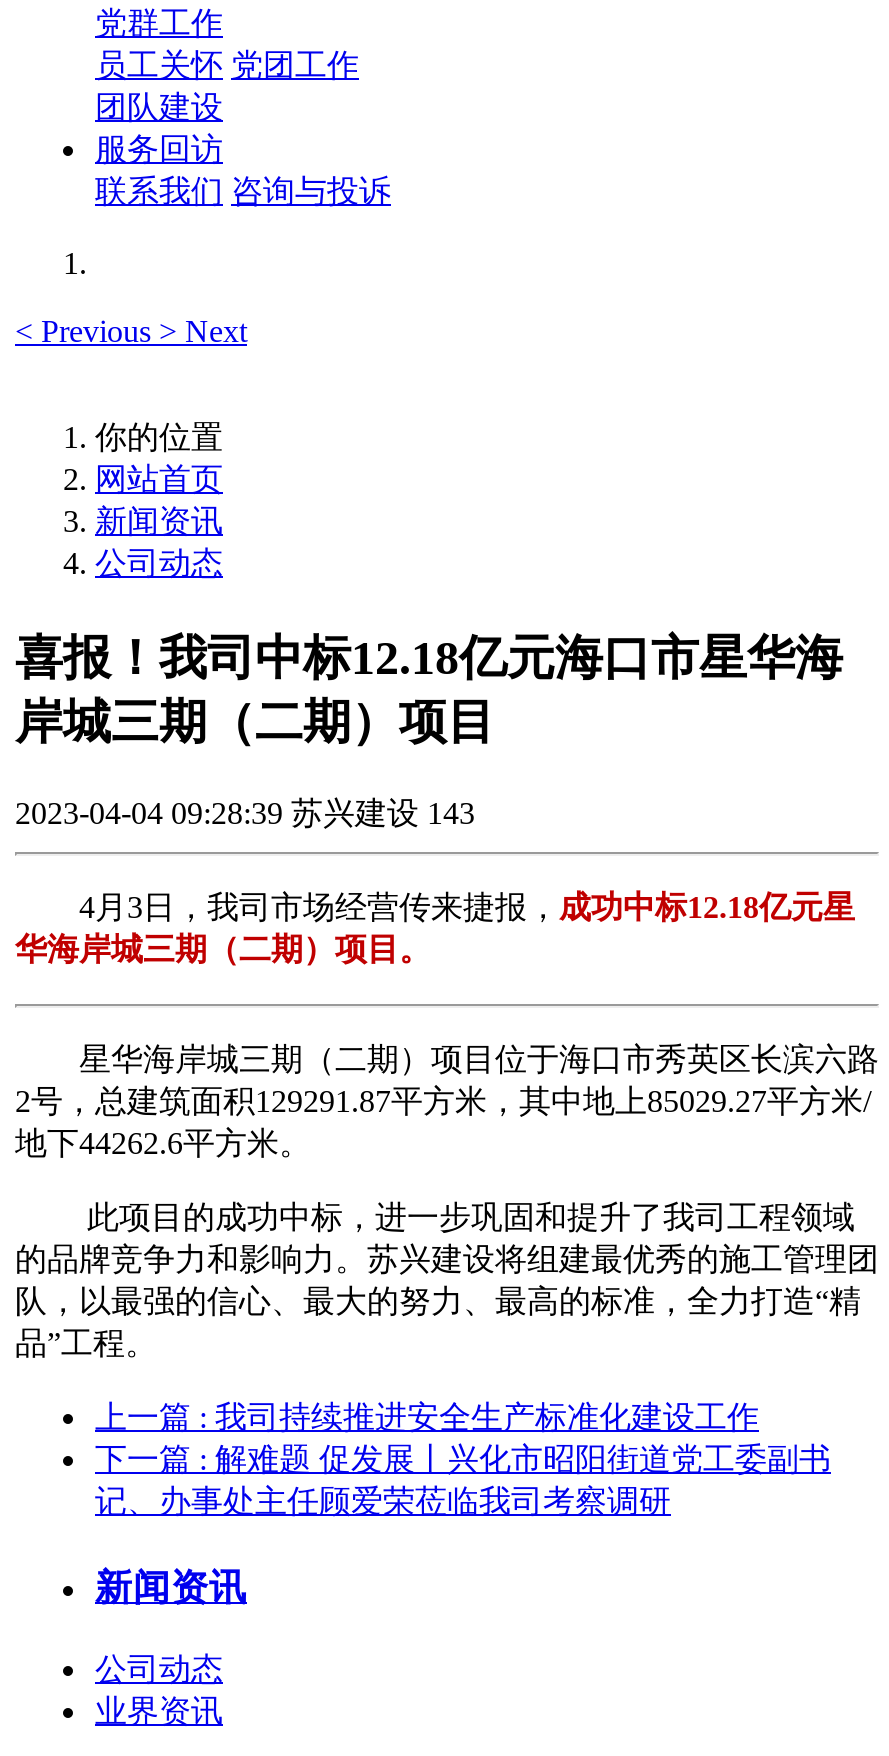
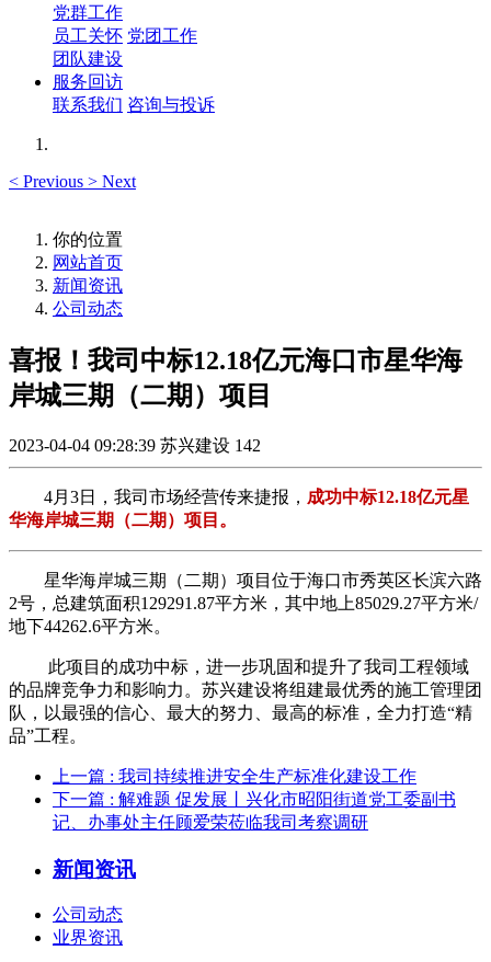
- 2023-04-04 09:28:39 苏兴建设 143
+ 2023-04-04 09:28:39 苏兴建设 142
